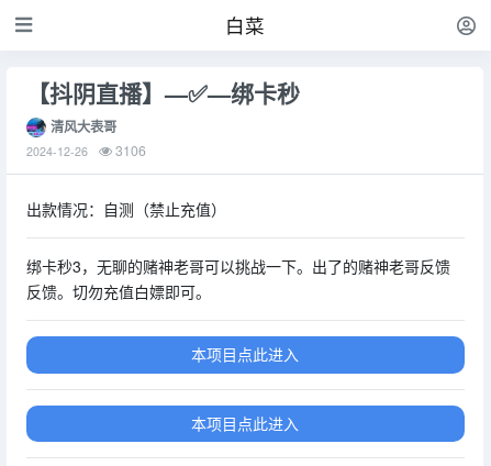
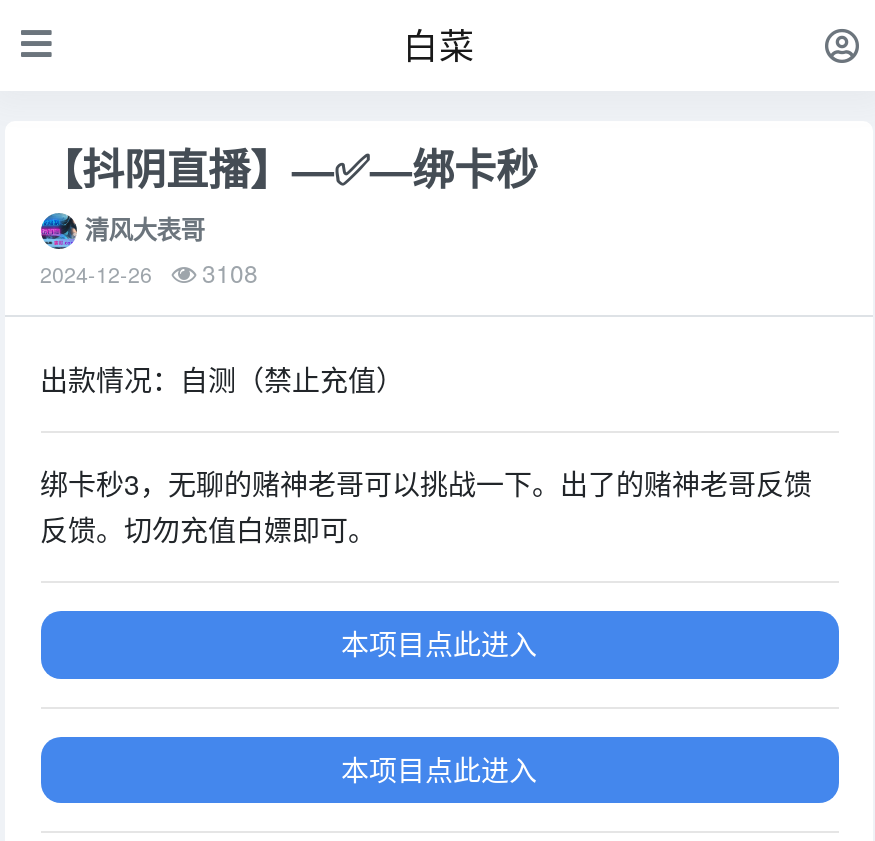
- 2024-12-26 3106
+ 2024-12-26 3108
